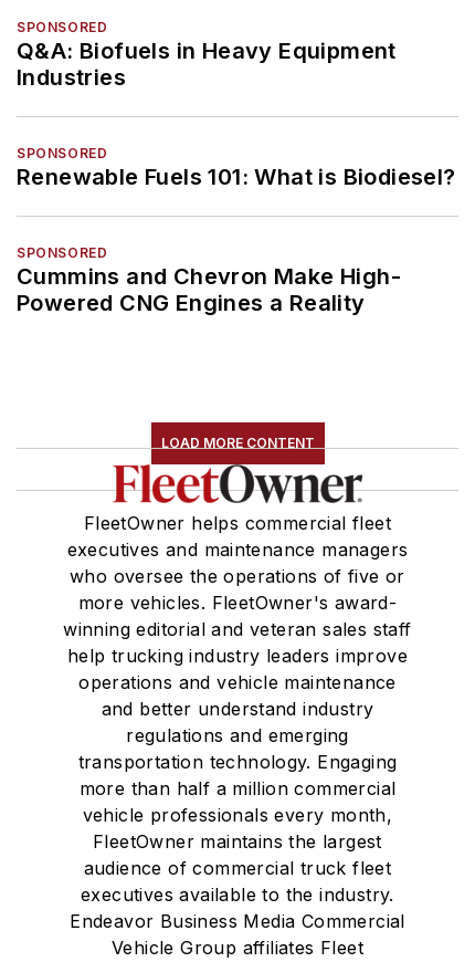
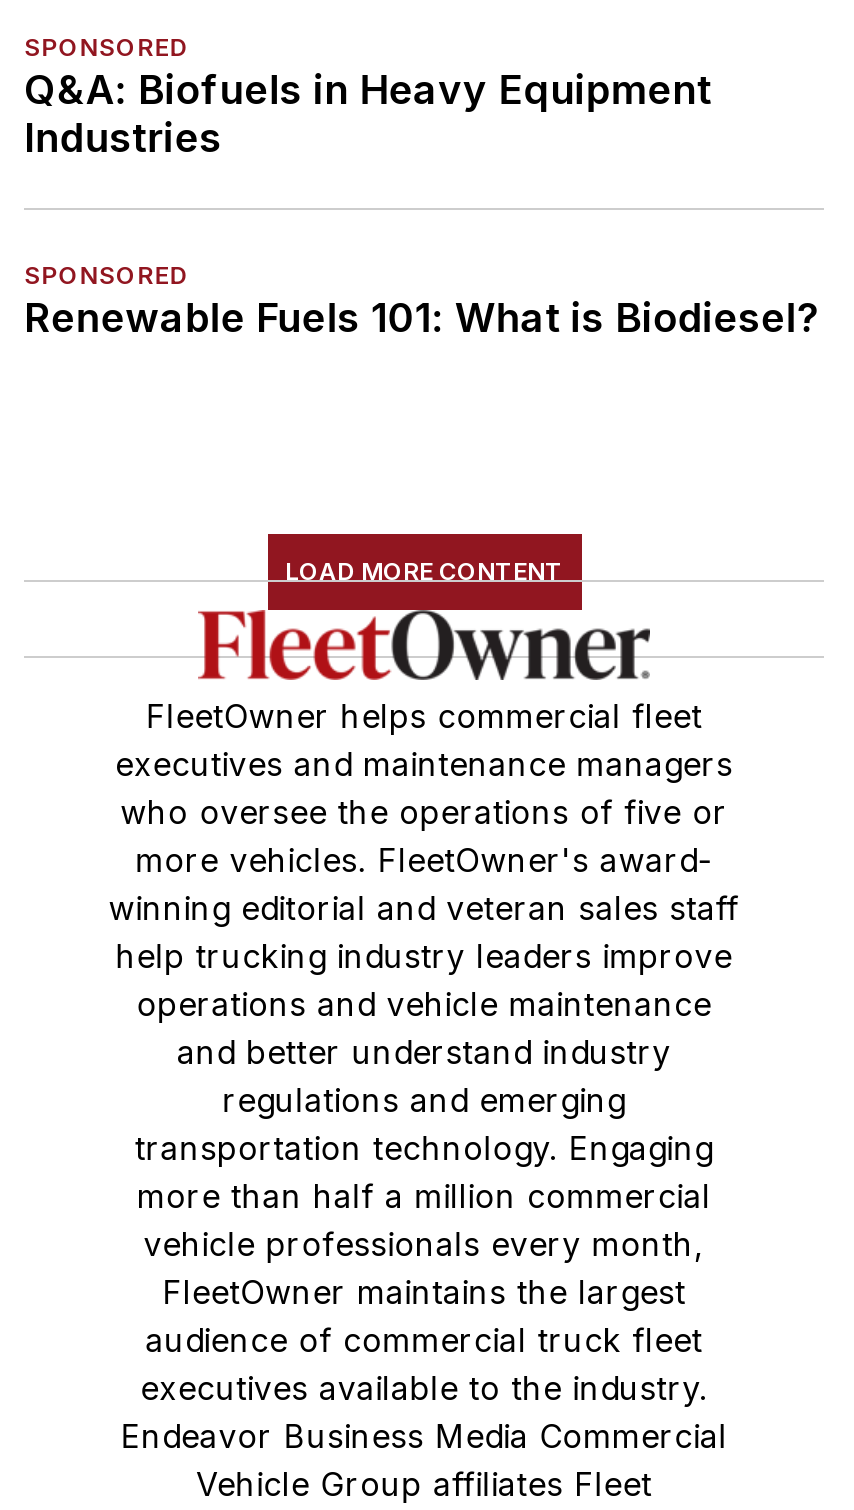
- SPONSORED
- Cummins and Chevron Make High-
- Powered CNG Engines a Reality
